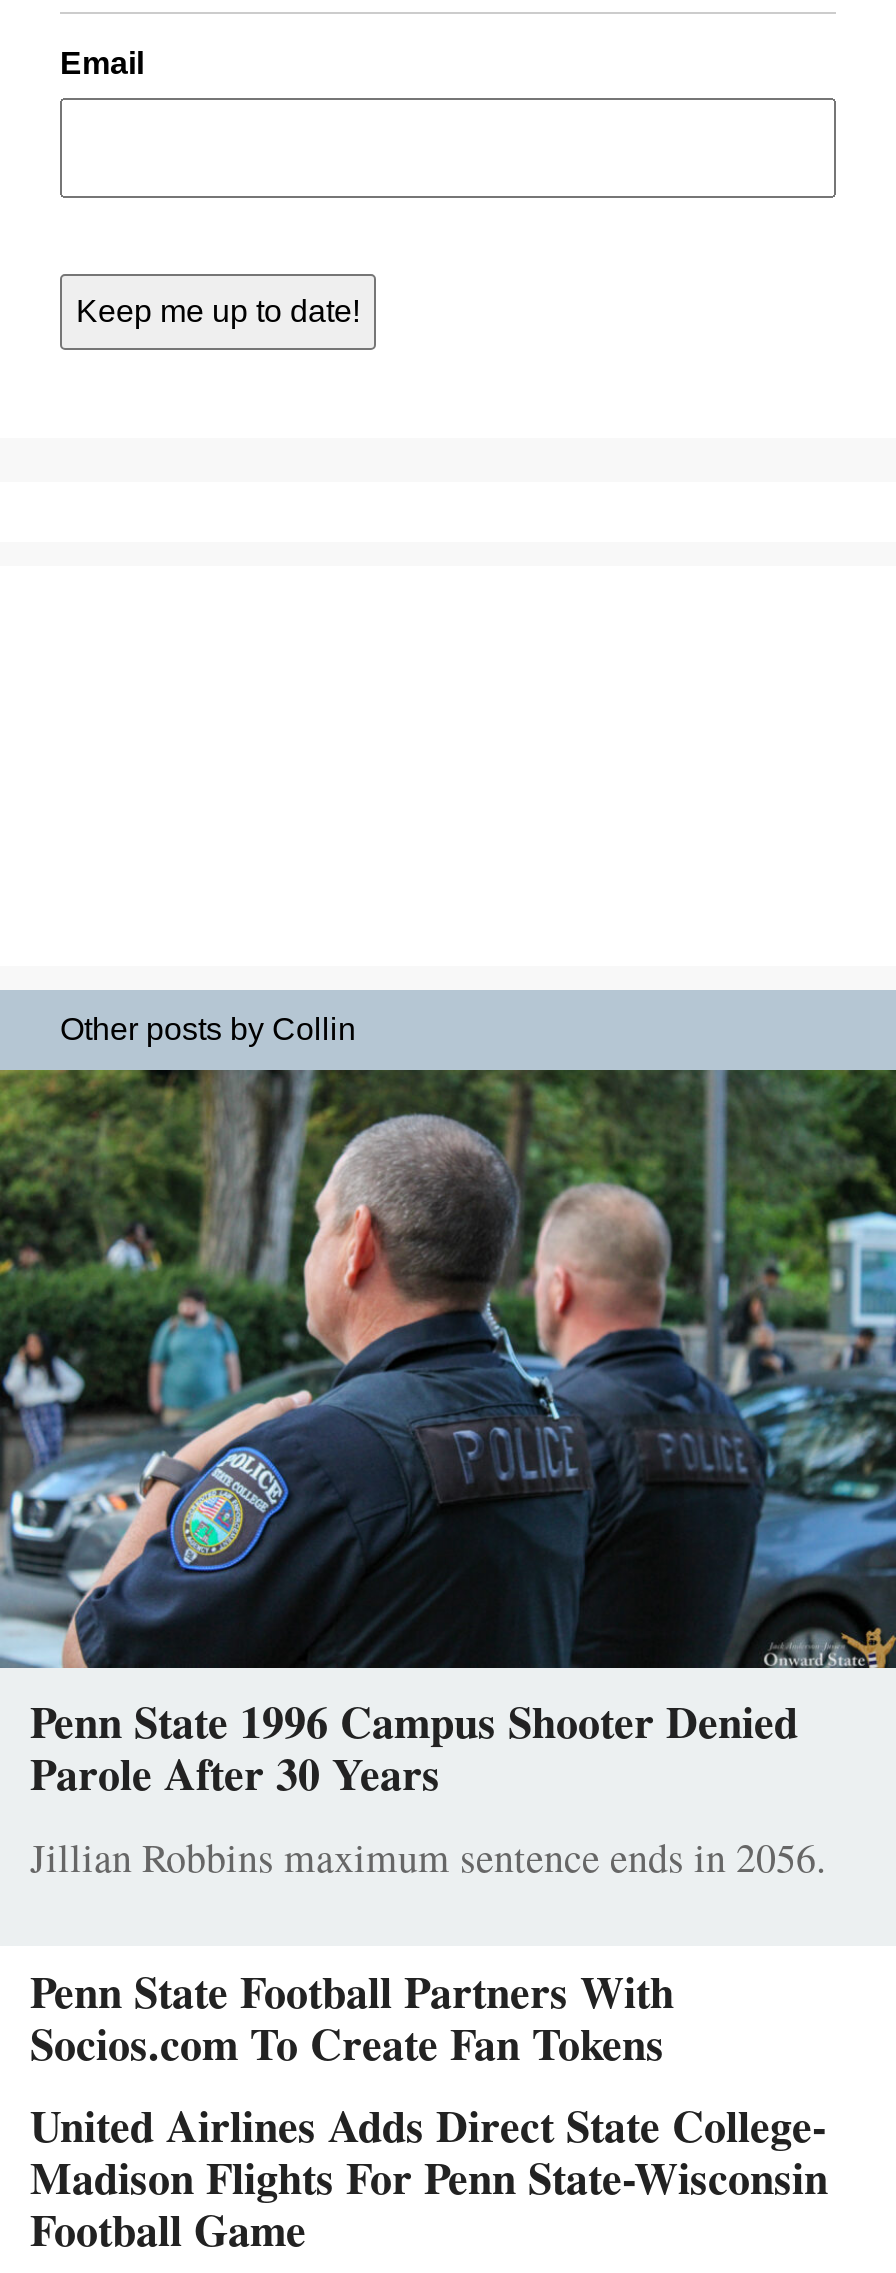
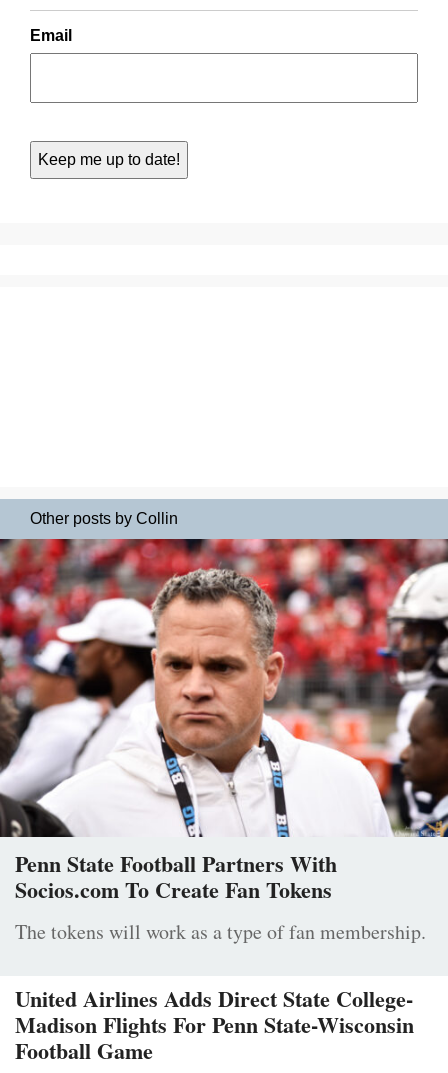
- [image]
+ [image]

- Penn State 1996 Campus Shooter Denied
- Parole After 30 Years
- Jillian Robbins maximum sentence ends in 2056.

moved up: Penn State Football Partners With | Socios.com To Create Fan Tokens

+ The tokens will work as a type of fan membership.
